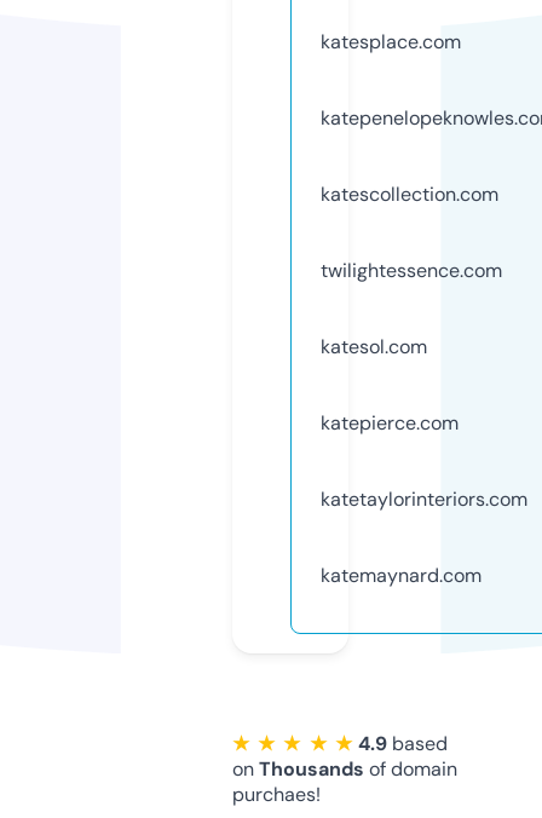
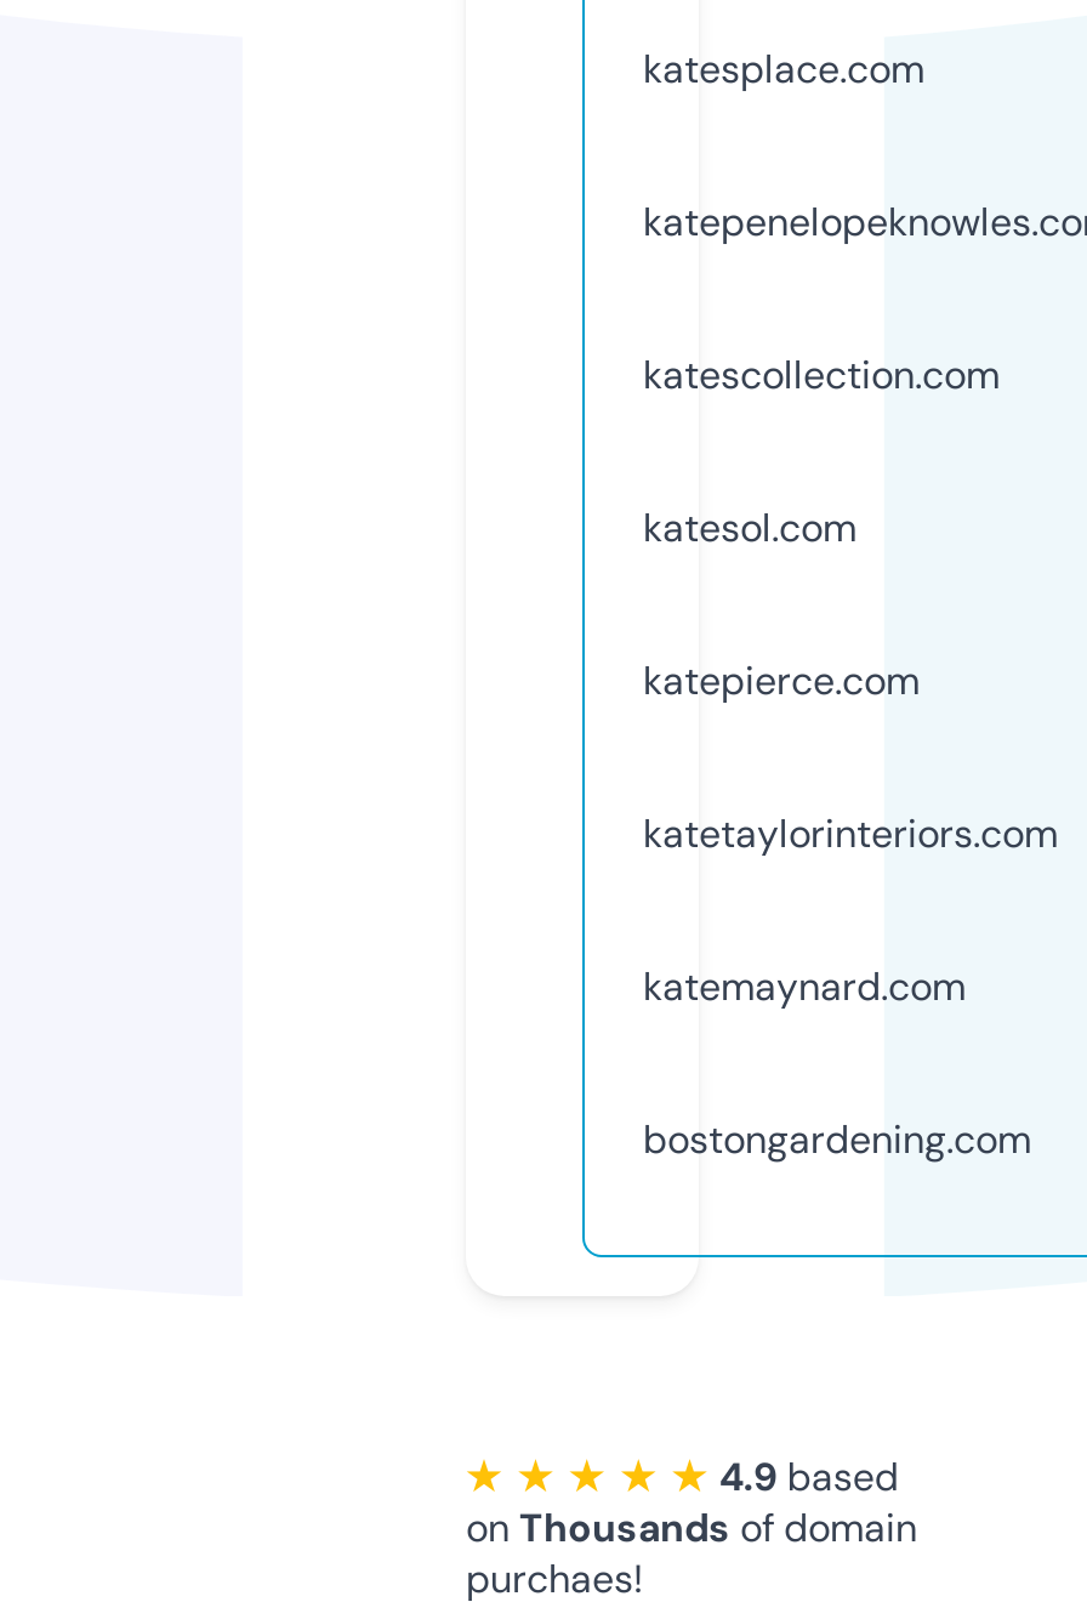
- twilightessence.com

moved up: katesol.com | katepierce.com | katetaylorinteriors.com | katemaynard.com

+ bostongardening.com
